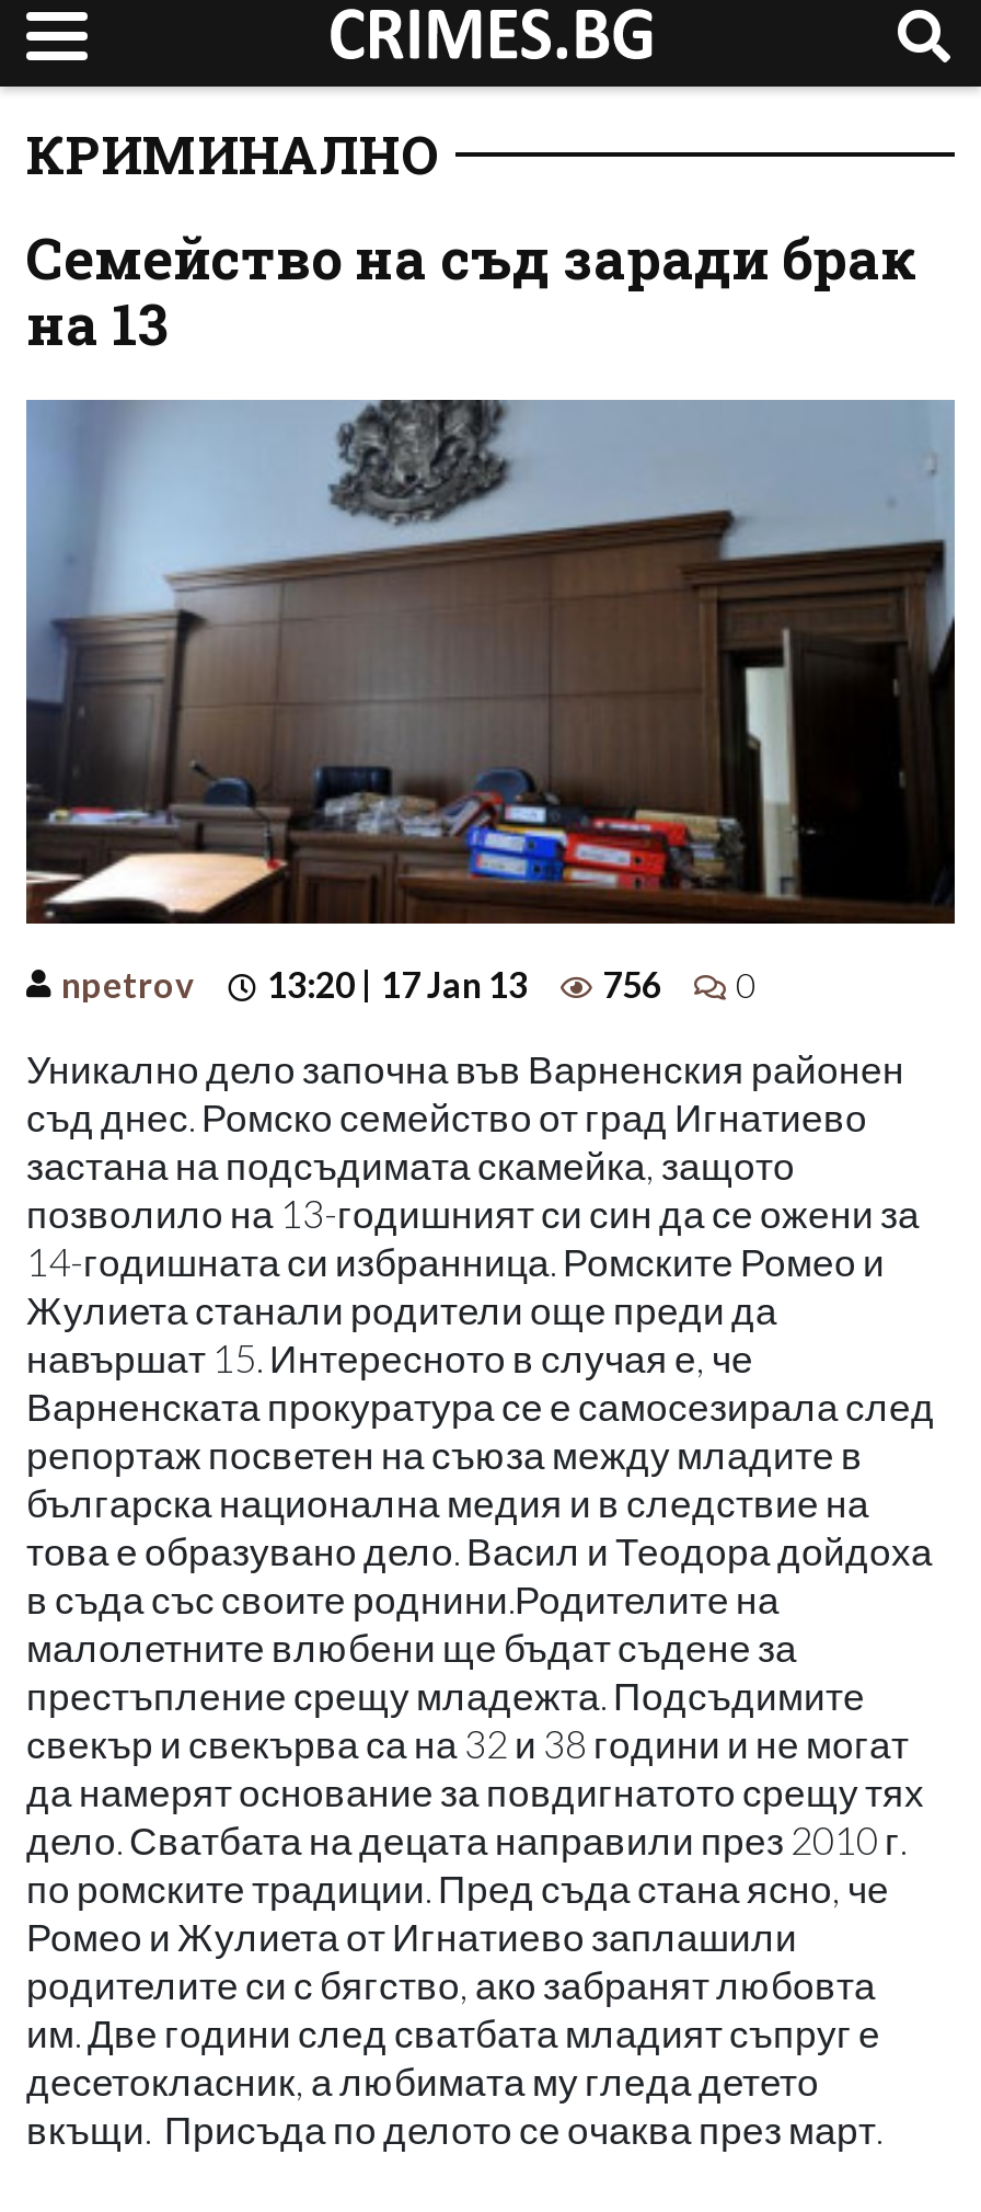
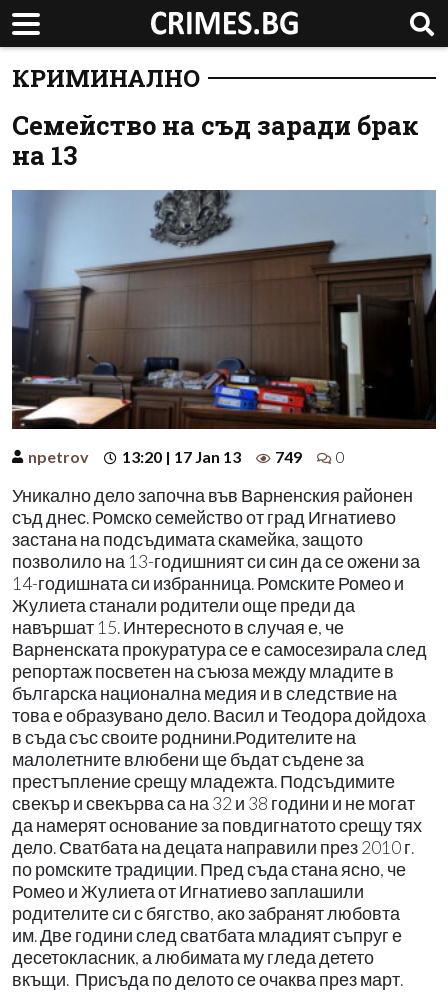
- 756
+ 749
